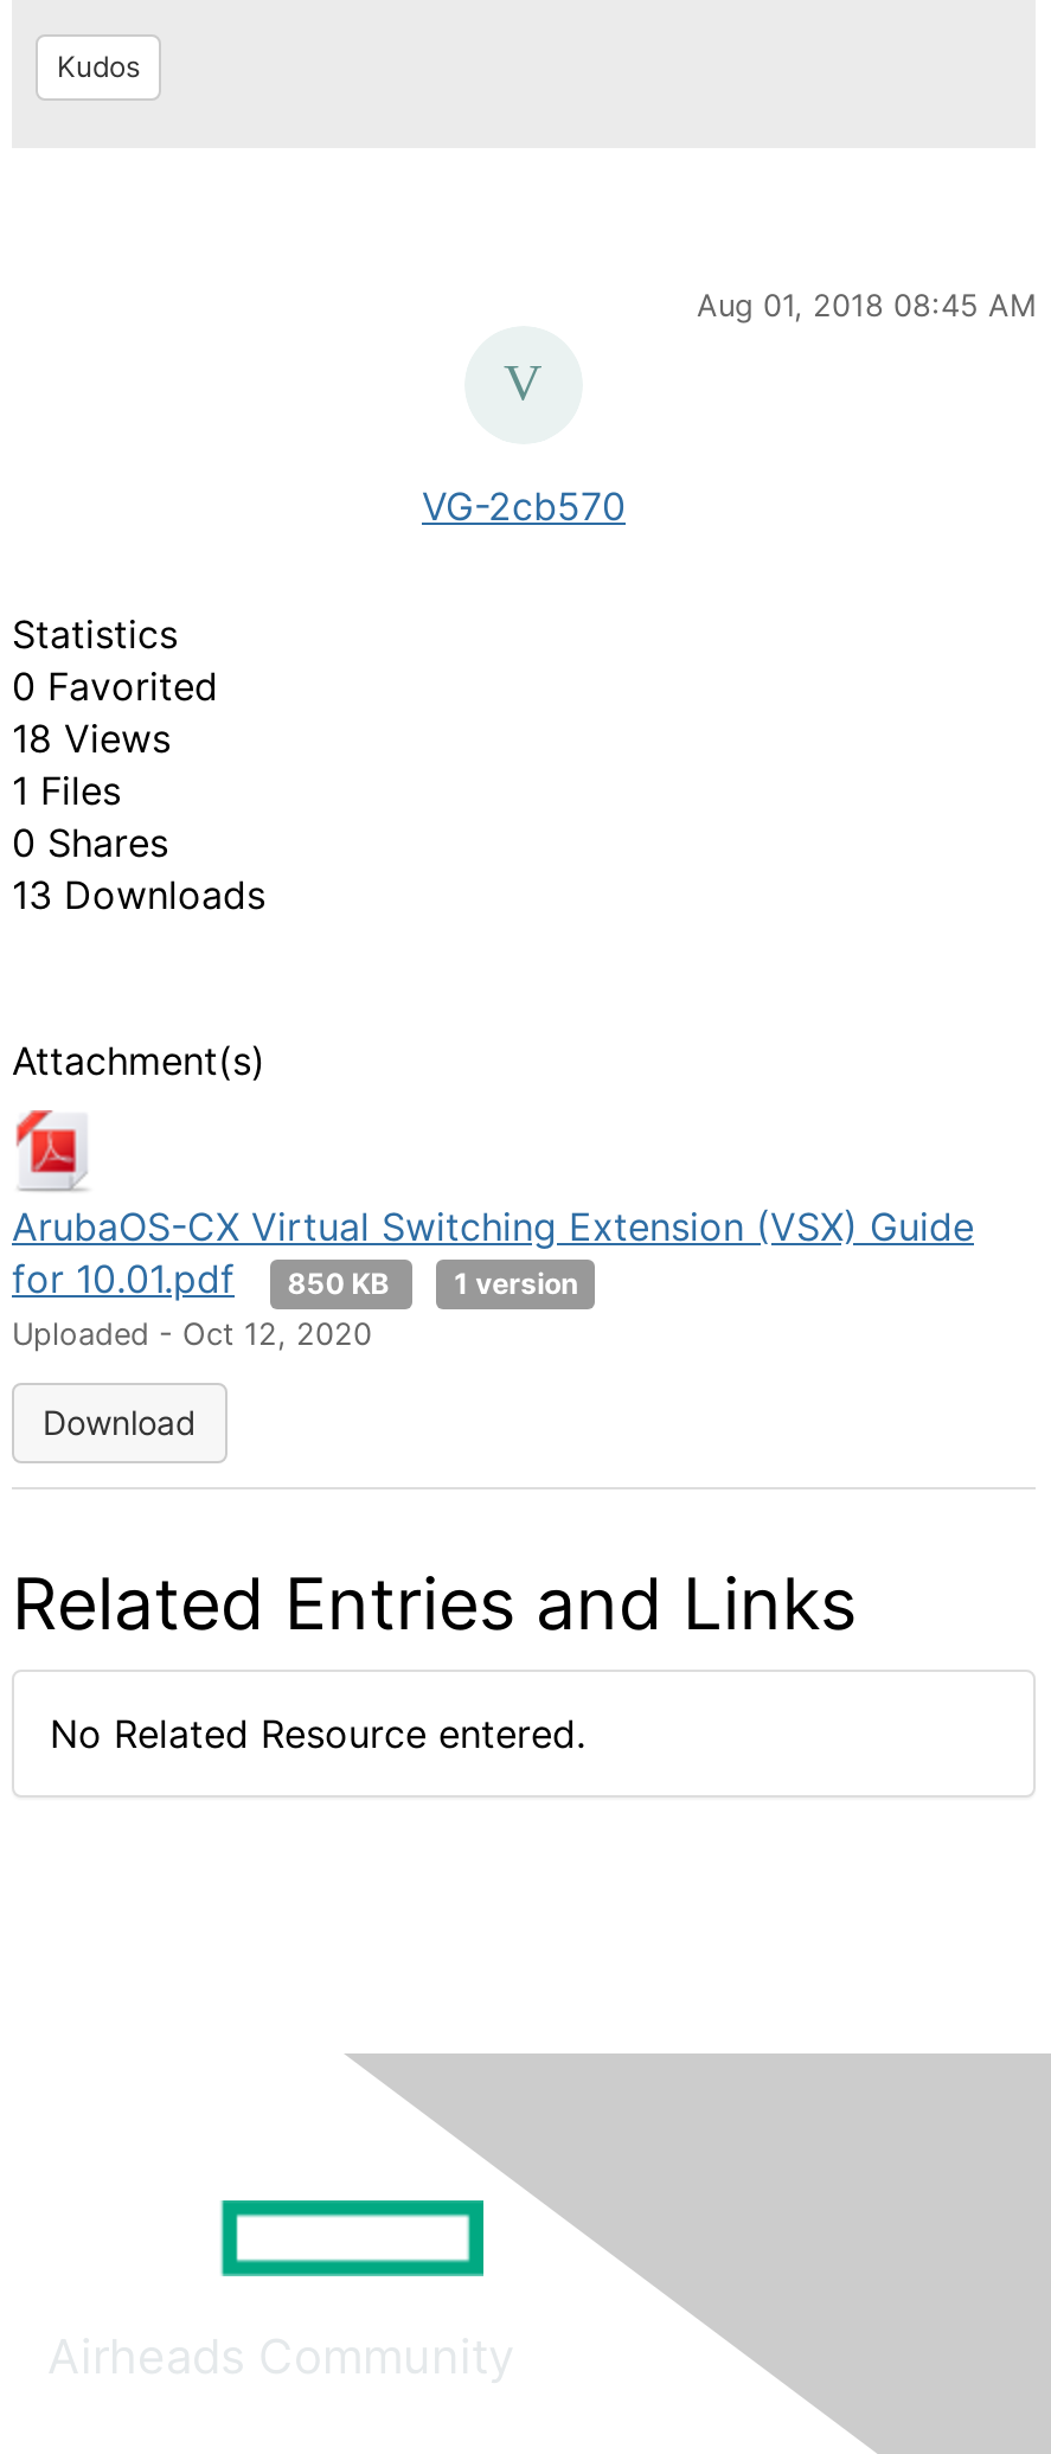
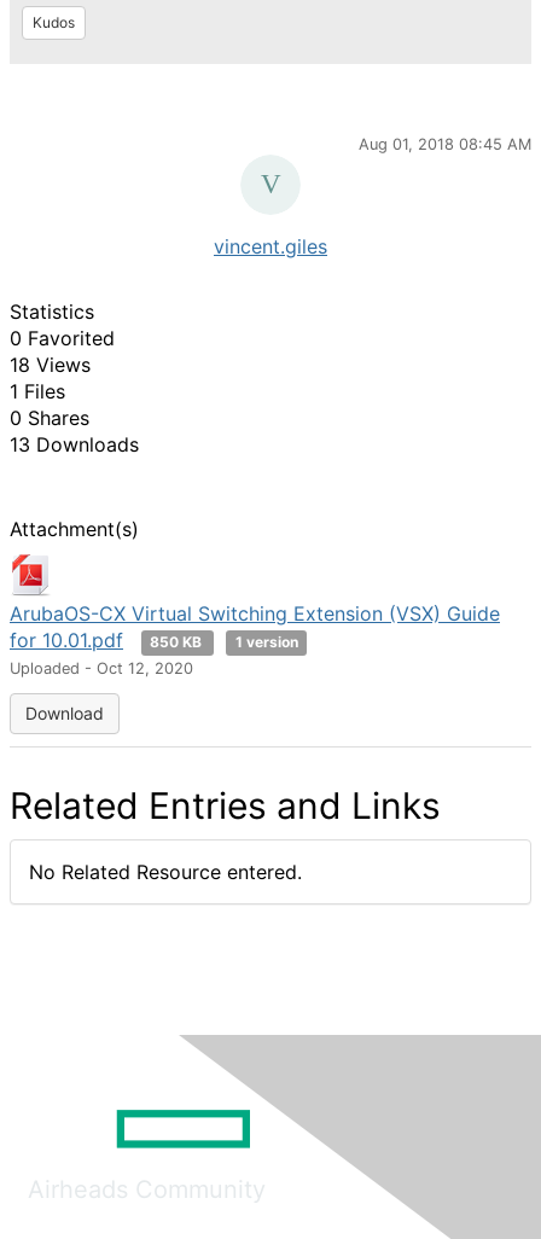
- VG-2cb570
+ vincent.giles
